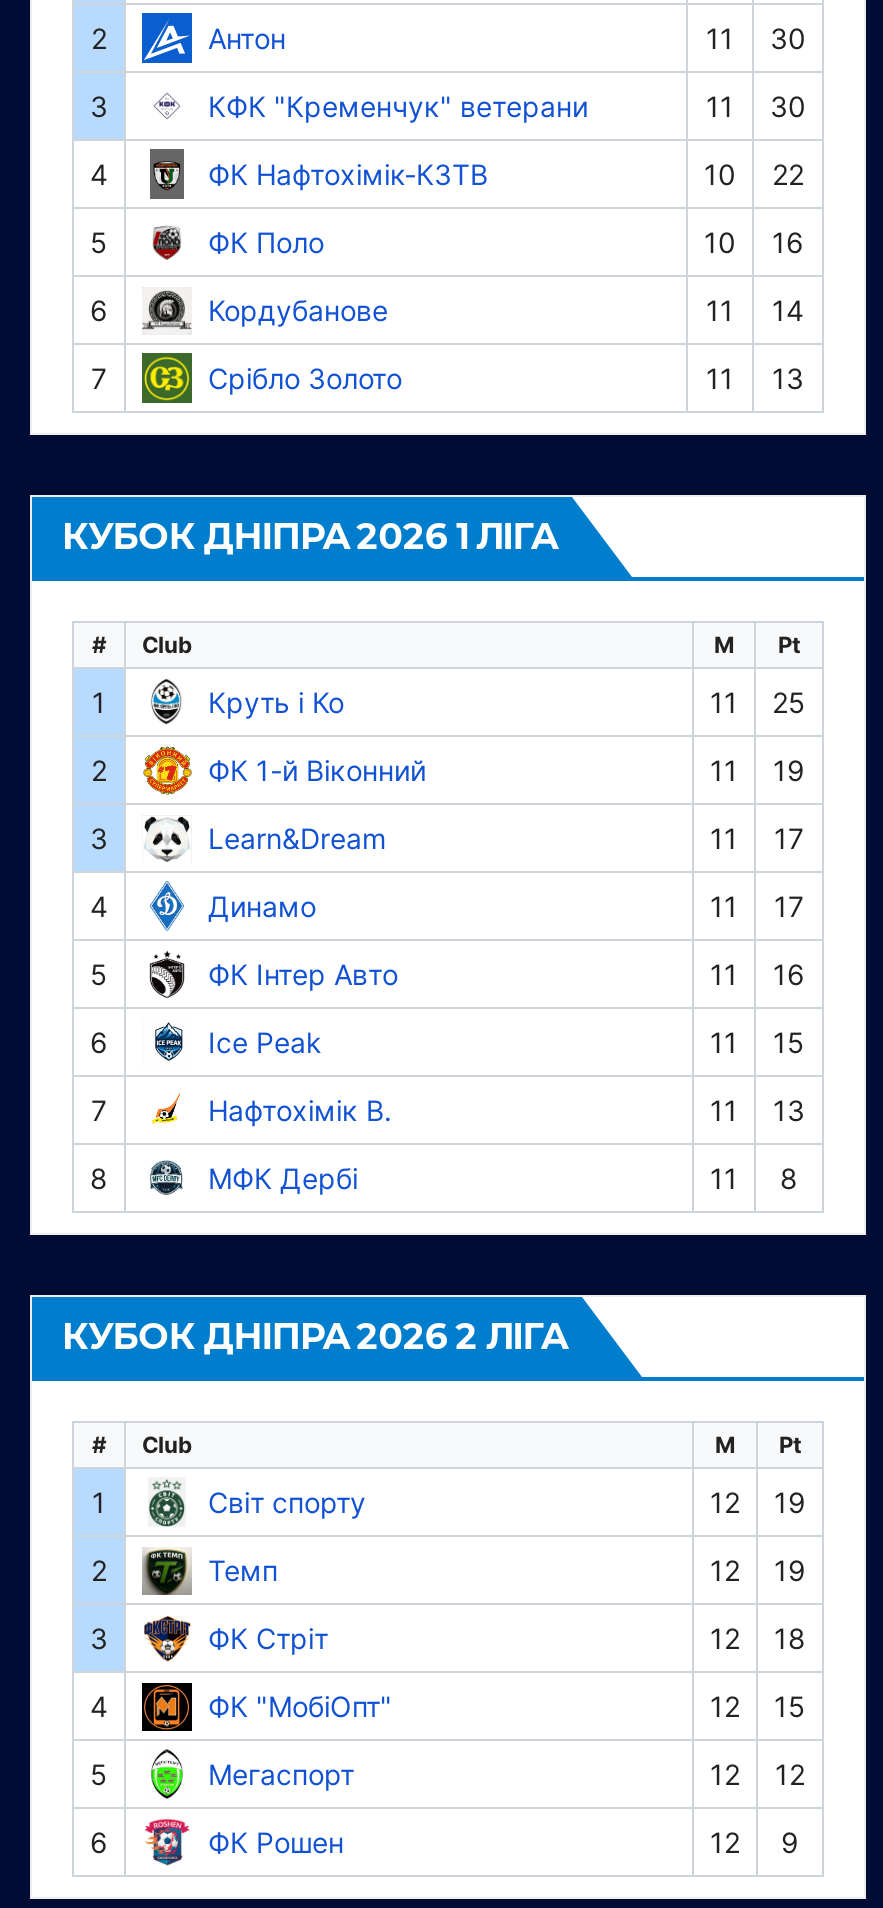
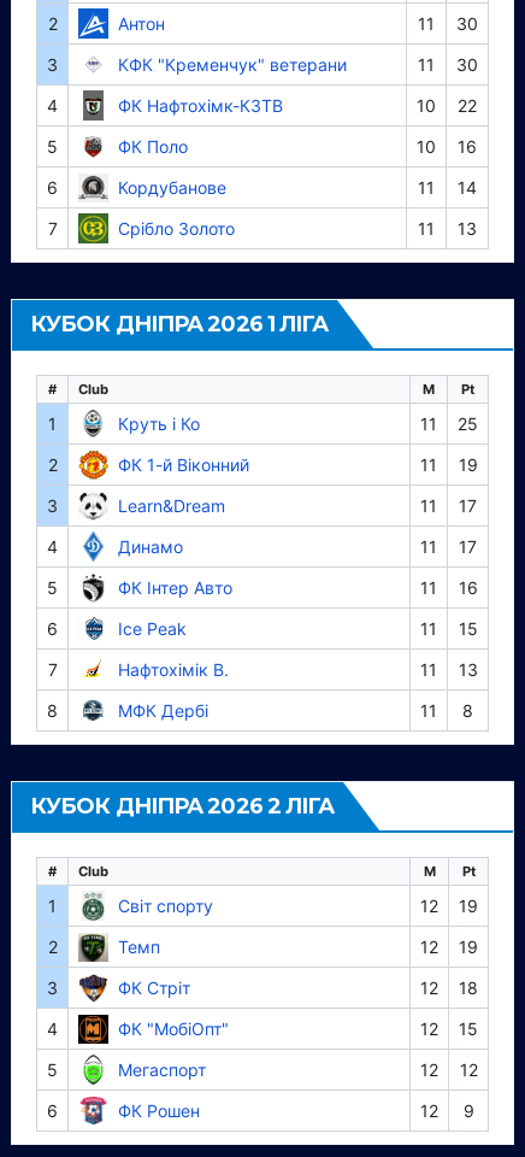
- ФК Нафтохімік-КЗТВ
+ ФК Нафтохімк-КЗТВ
